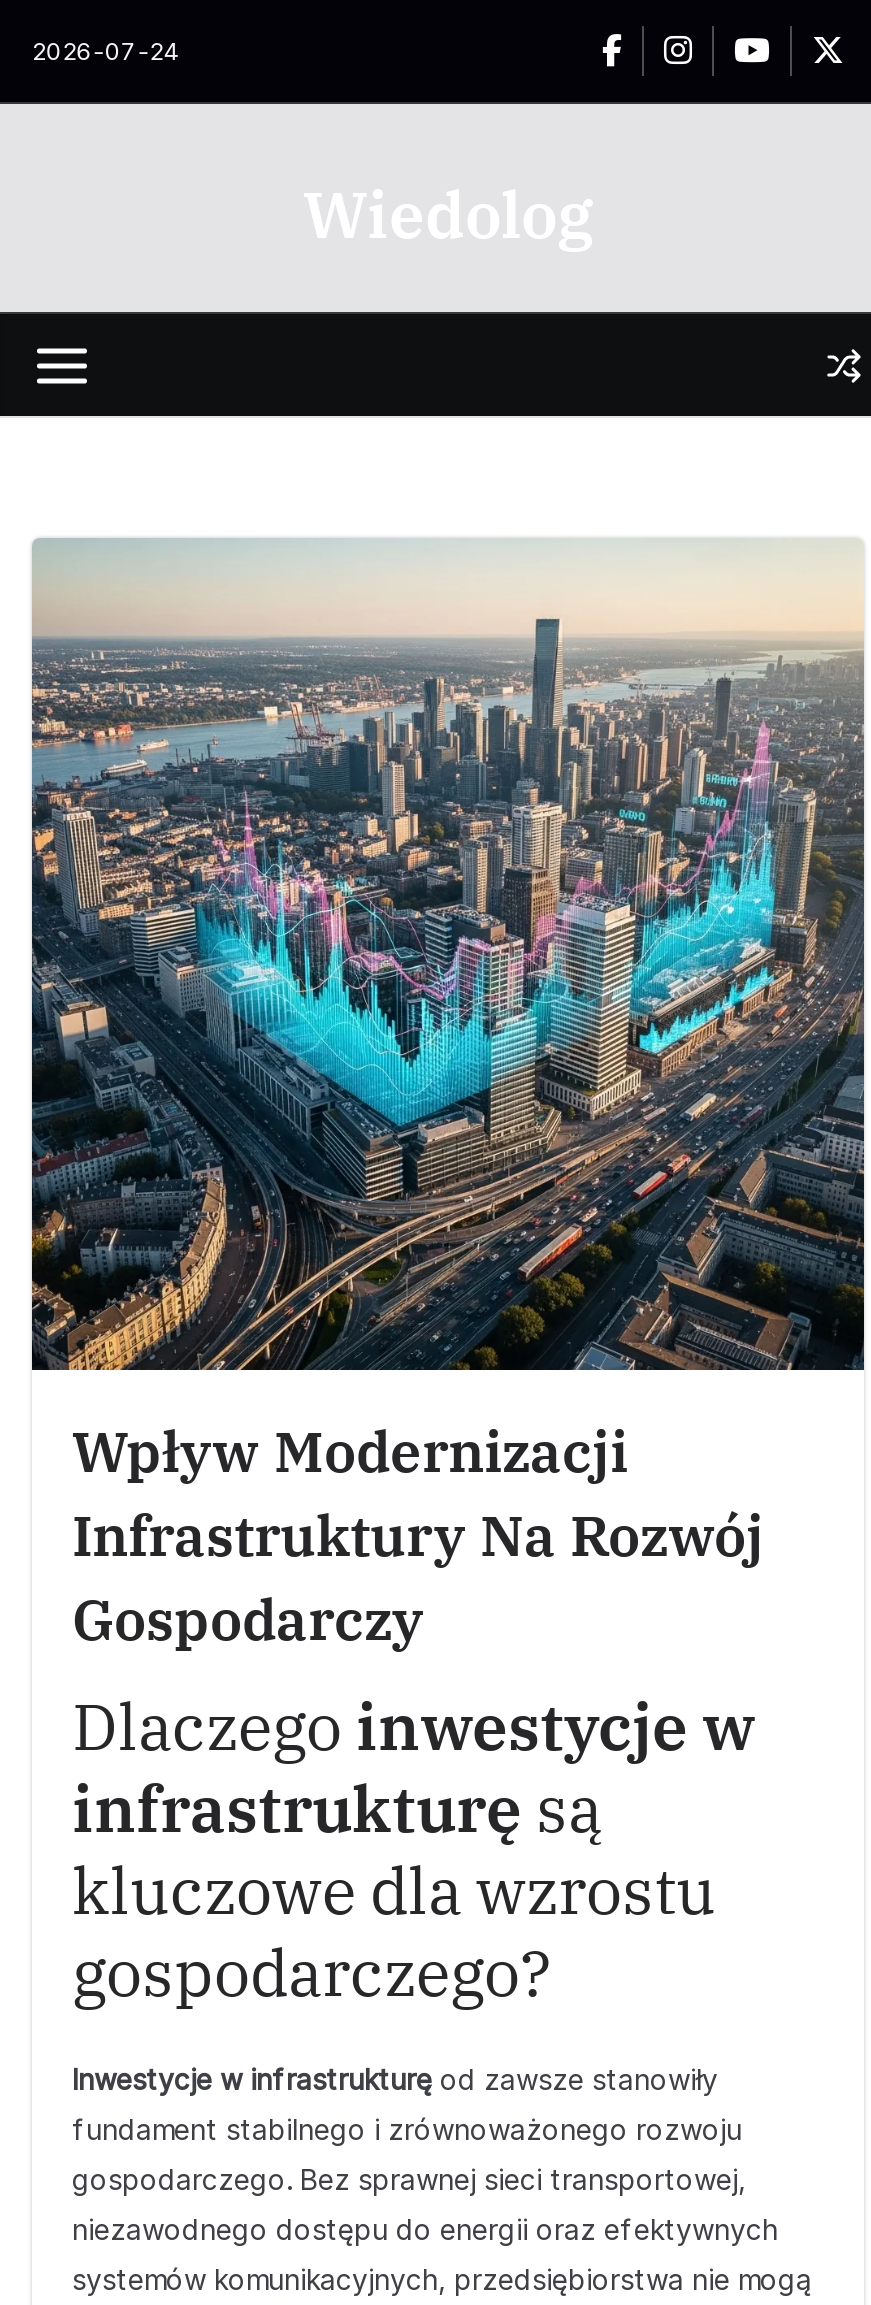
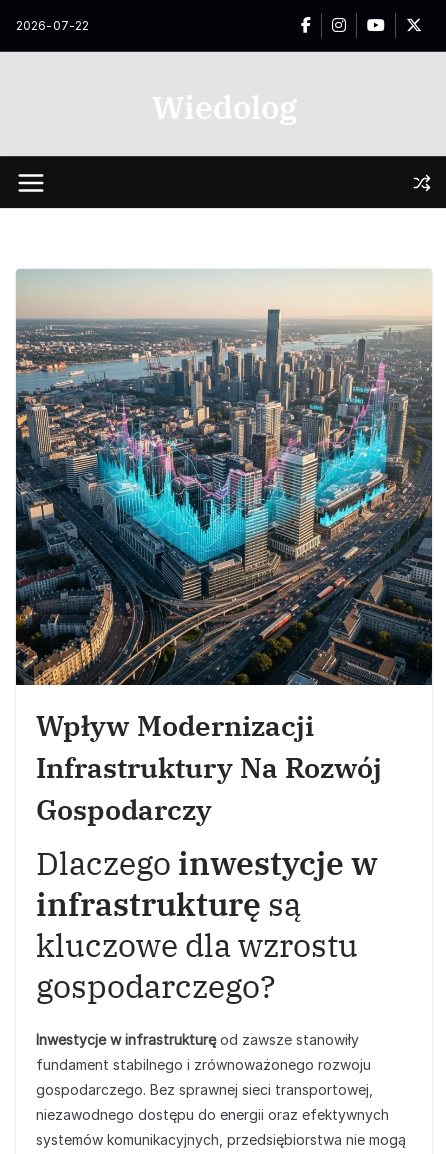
- 2026-07-24
+ 2026-07-22
